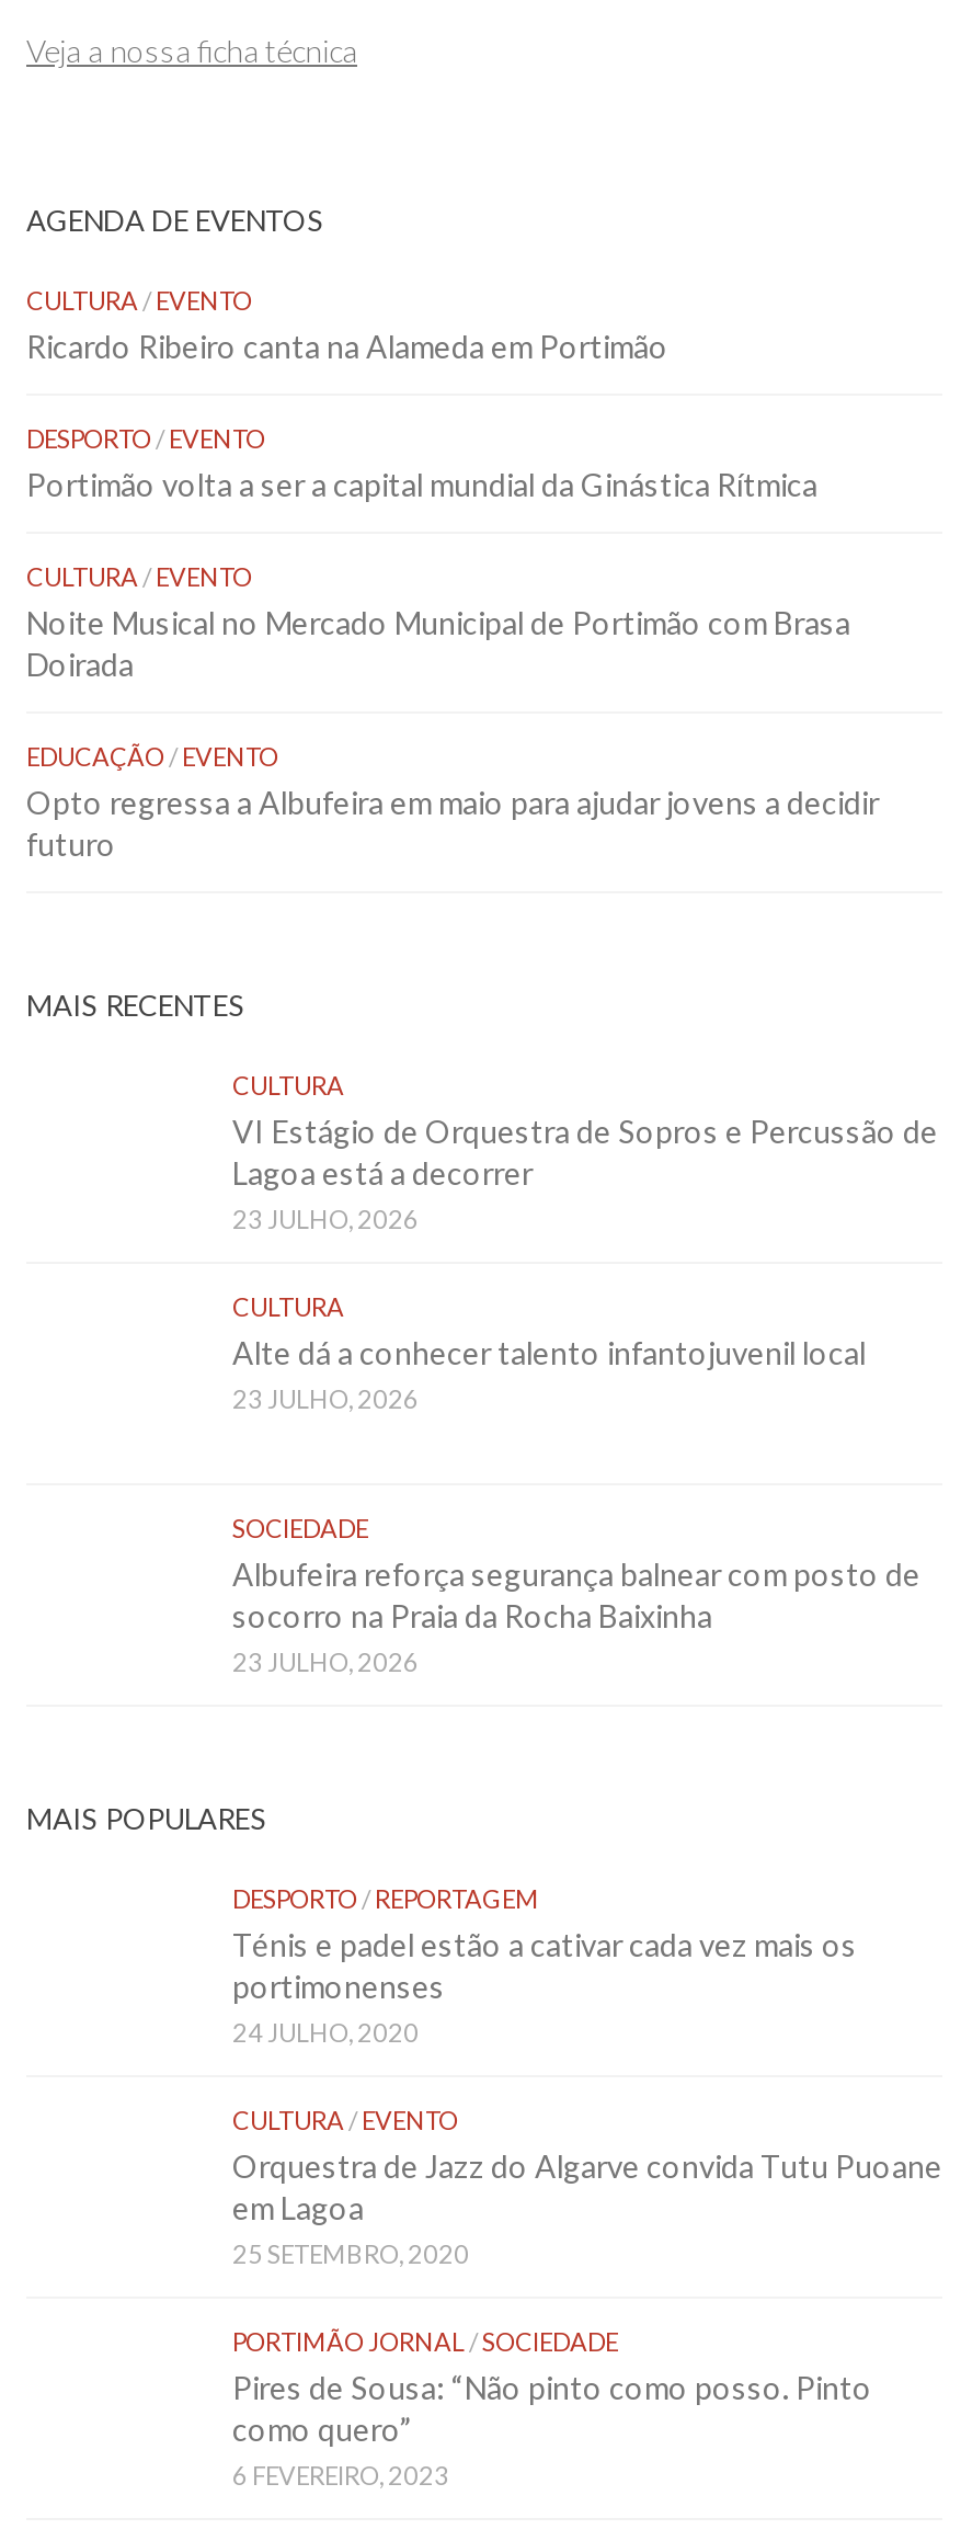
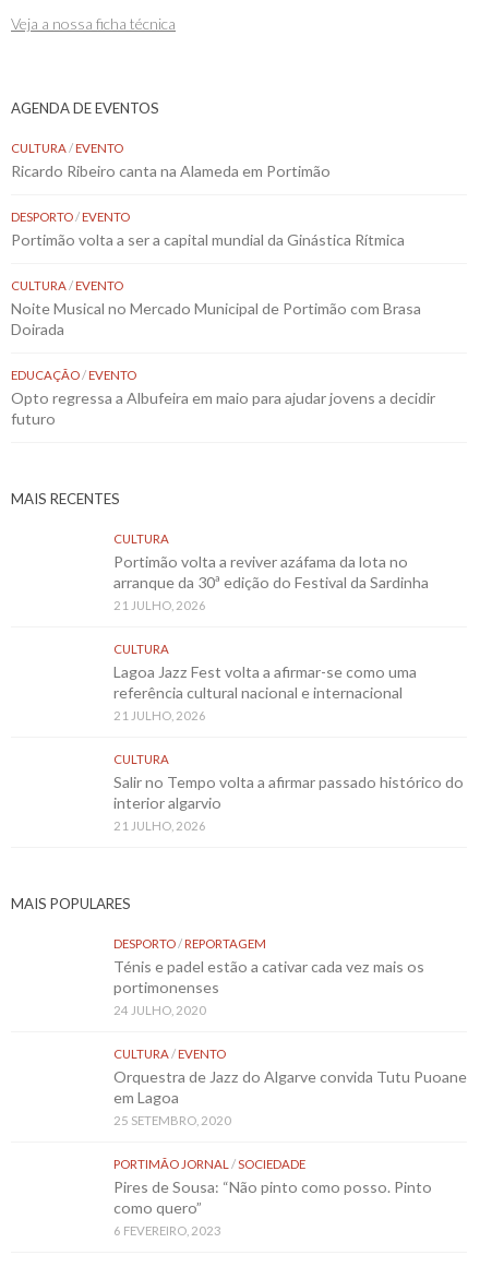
- VI Estágio de Orquestra de Sopros e Percussão de
- Lagoa está a decorrer
- 23 JULHO, 2026
+ Portimão volta a reviver azáfama da lota no
+ arranque da 30ª edição do Festival da Sardinha
+ 21 JULHO, 2026

- Alte dá a conhecer talento infantojuvenil local
- 23 JULHO, 2026
+ Lagoa Jazz Fest volta a afirmar-se como uma
+ referência cultural nacional e internacional
+ 21 JULHO, 2026

- SOCIEDADE
- Albufeira reforça segurança balnear com posto de
- socorro na Praia da Rocha Baixinha
- 23 JULHO, 2026
+ CULTURA
+ Salir no Tempo volta a afirmar passado histórico do
+ interior algarvio
+ 21 JULHO, 2026
